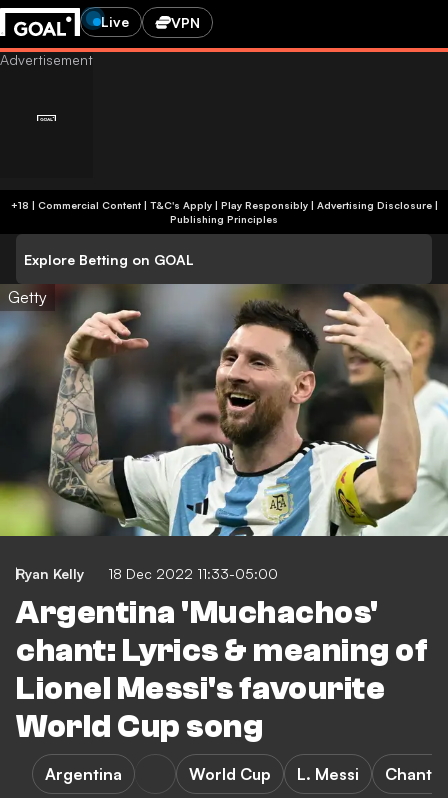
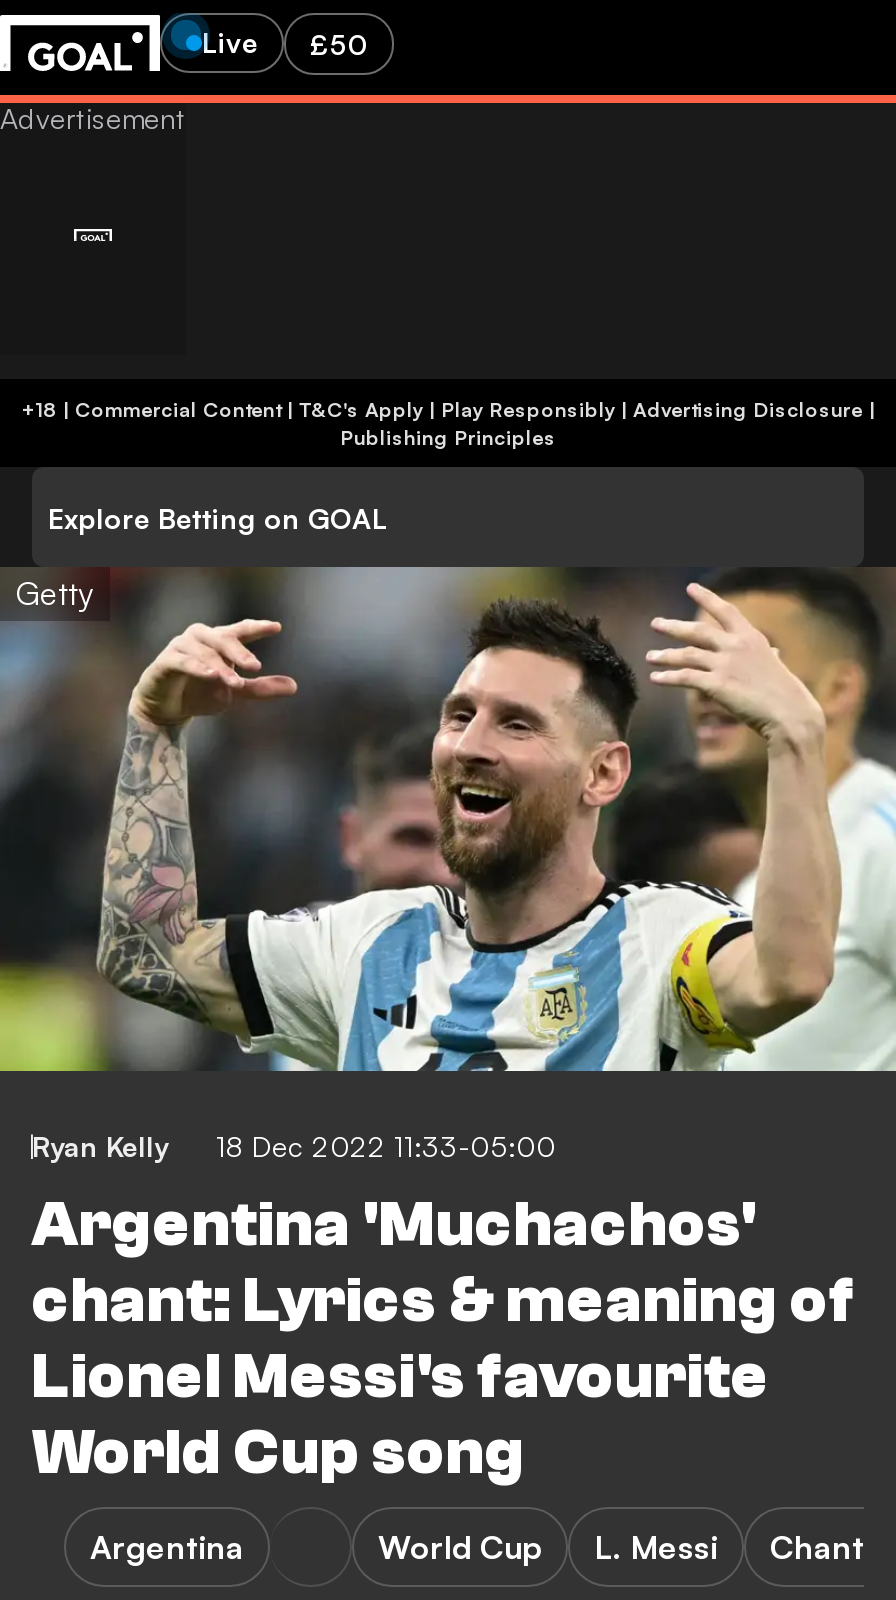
- VPN
+ £50
